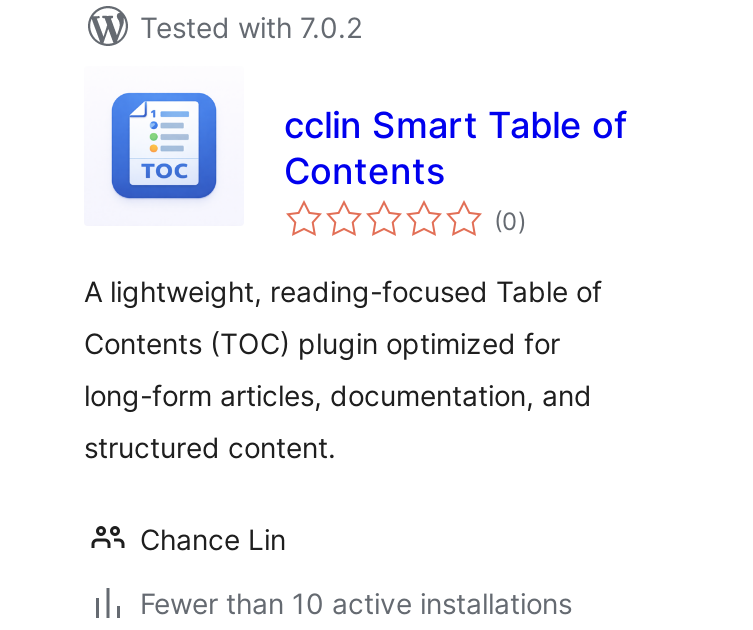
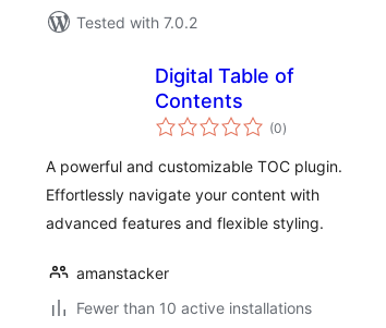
- [image]

- cclin Smart Table of
+ Digital Table of

- A lightweight, reading-focused Table of
- Contents (TOC) plugin optimized for
- long-form articles, documentation, and
- structured content.
- Chance Lin
+ A powerful and customizable TOC plugin.
+ Effortlessly navigate your content with
+ advanced features and flexible styling.
+ amanstacker
